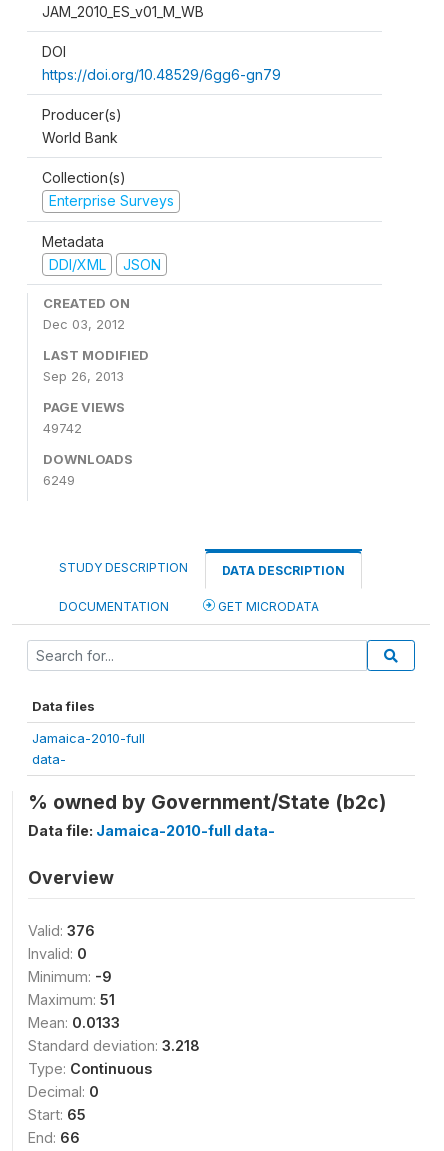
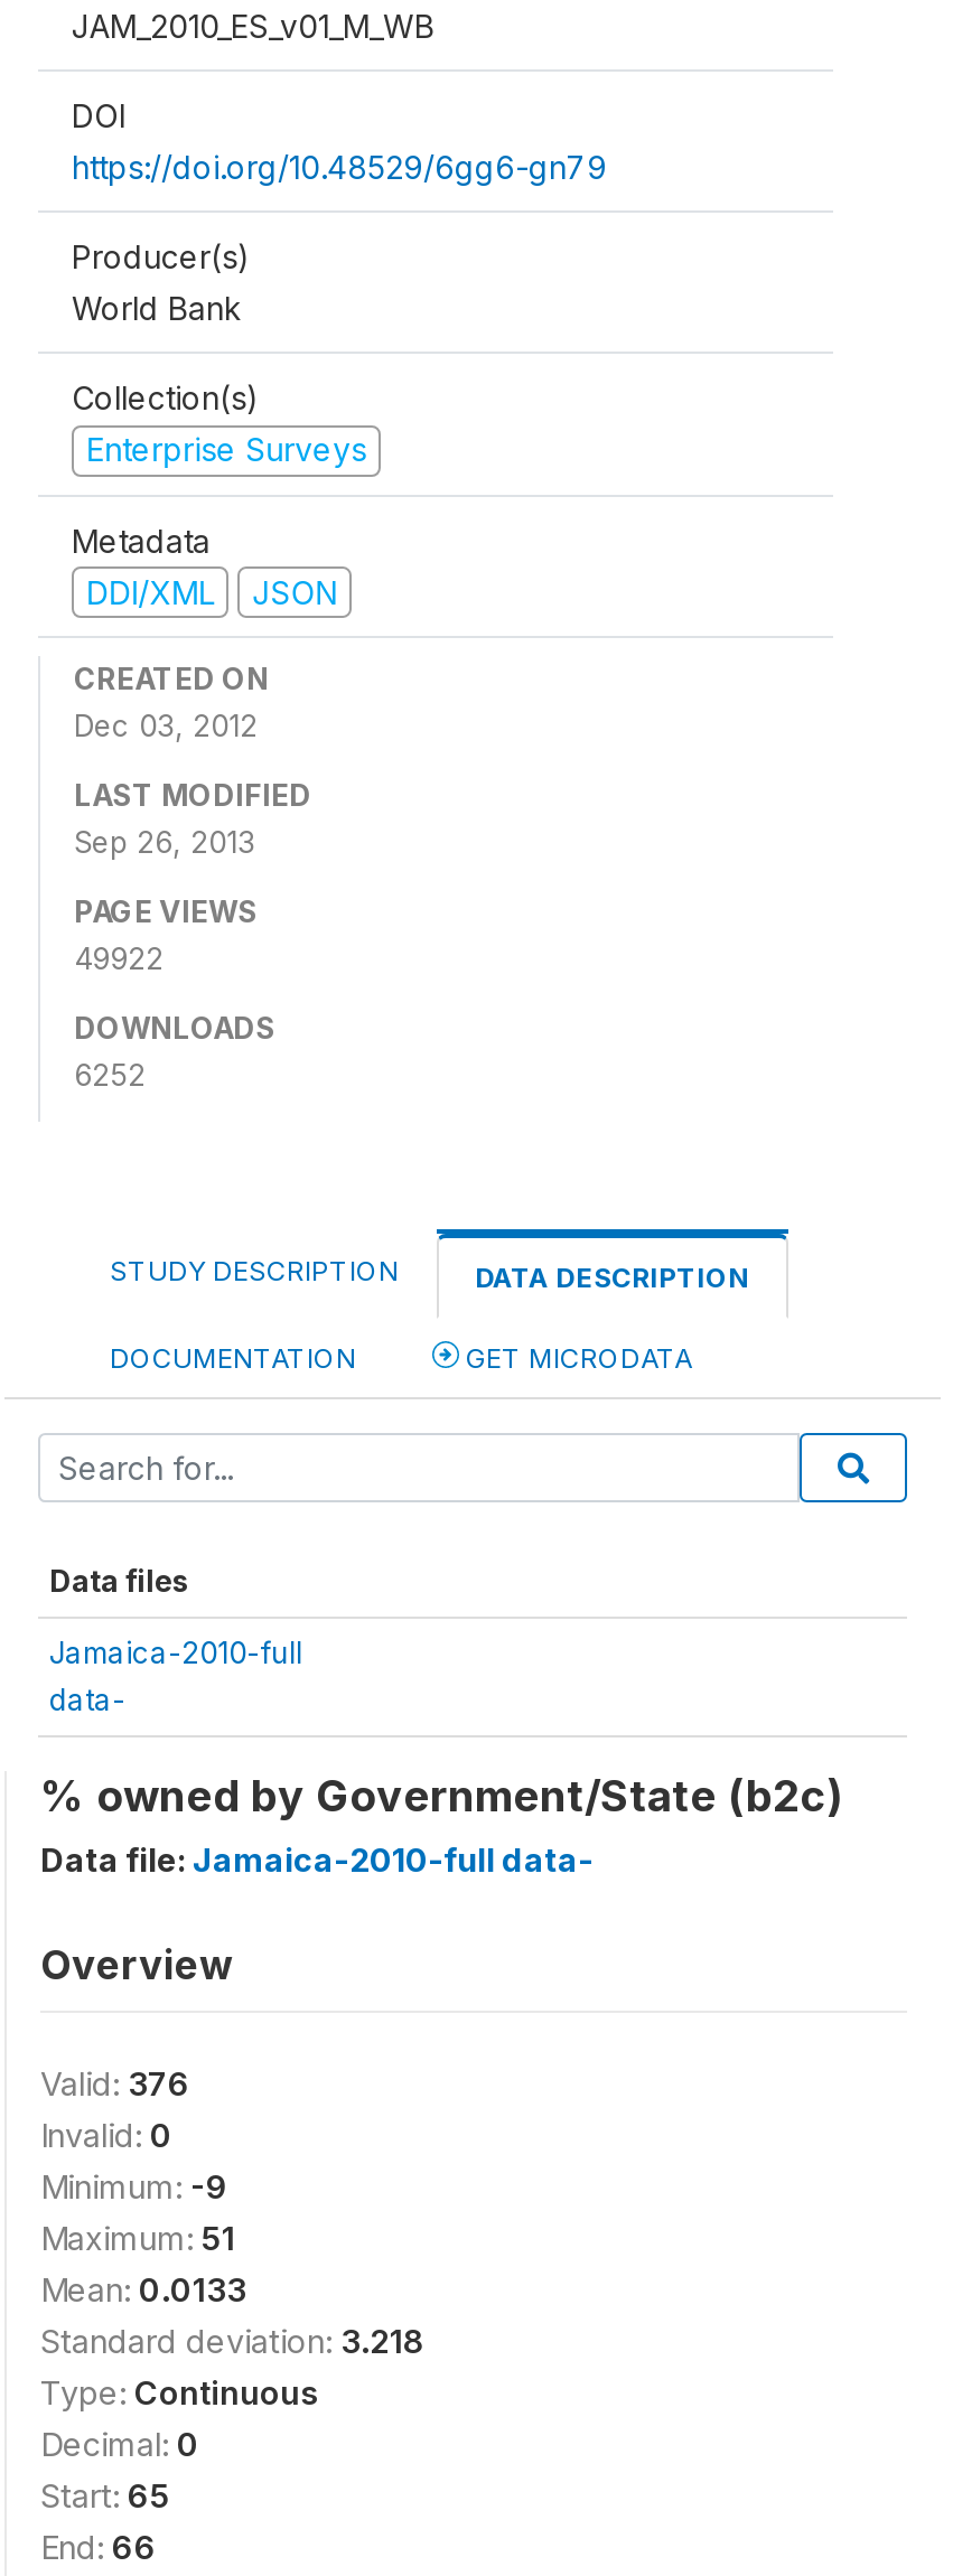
- 49742
+ 49922

- 6249
+ 6252
